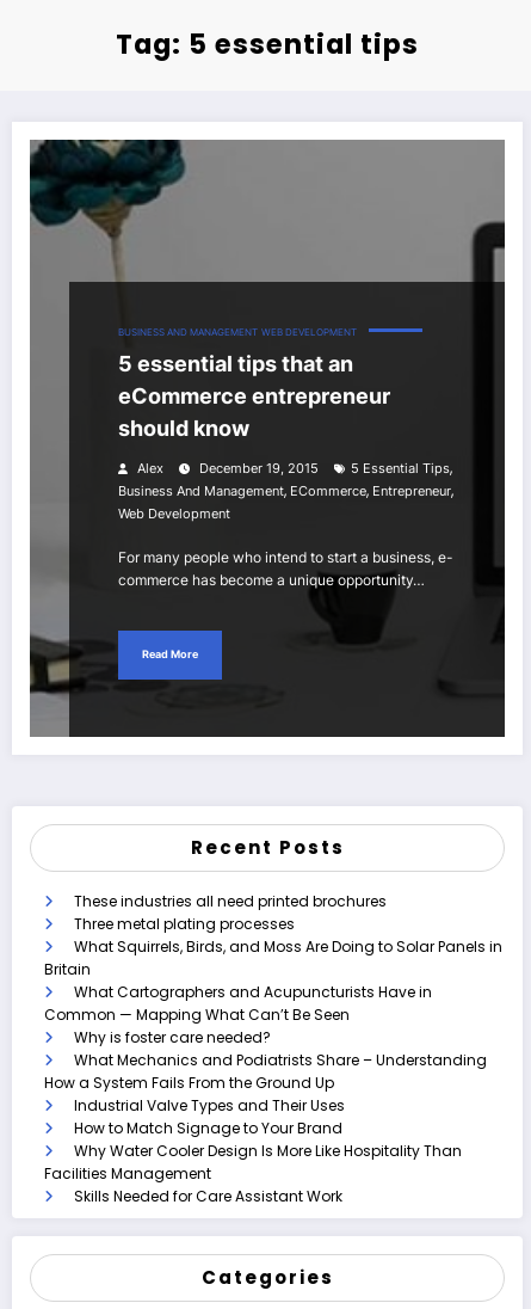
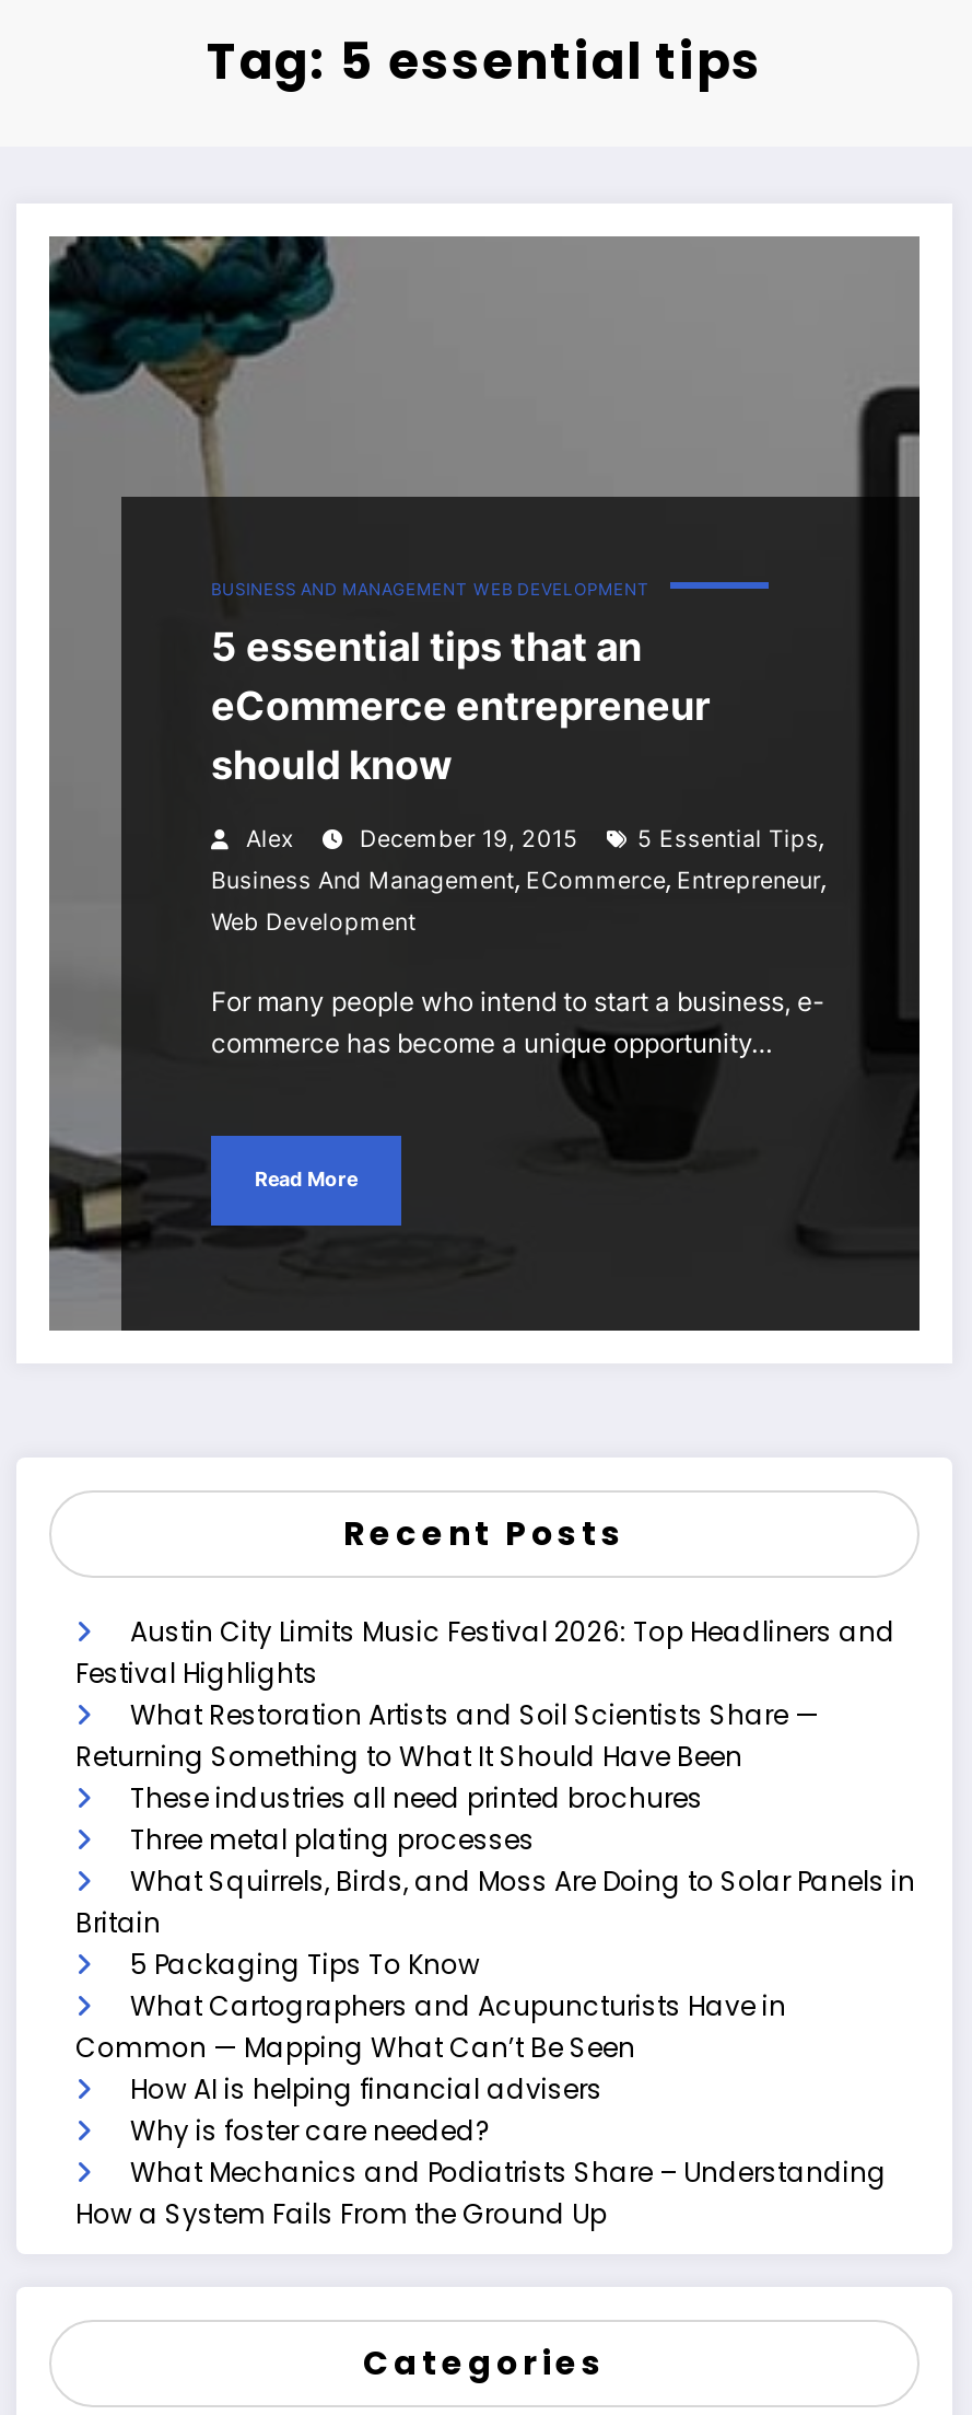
+ Austin City Limits Music Festival 2026: Top Headliners and
+ Festival Highlights
+ What Restoration Artists and Soil Scientists Share —
+ Returning Something to What It Should Have Been

moved down: These industries all need printed brochures | Three metal plating processes | What Squirrels, Birds, and Moss Are Doing to Solar Panels in | Britain

moved down: What Cartographers and Acupuncturists Have in | Common — Mapping What Can’t Be Seen

+ 5 Packaging Tips To Know

moved down: Why is foster care needed? | What Mechanics and Podiatrists Share – Understanding | How a System Fails From the Ground Up

+ How AI is helping financial advisers

- Industrial Valve Types and Their Uses
- How to Match Signage to Your Brand
- Why Water Cooler Design Is More Like Hospitality Than
- Facilities Management
- Skills Needed for Care Assistant Work
